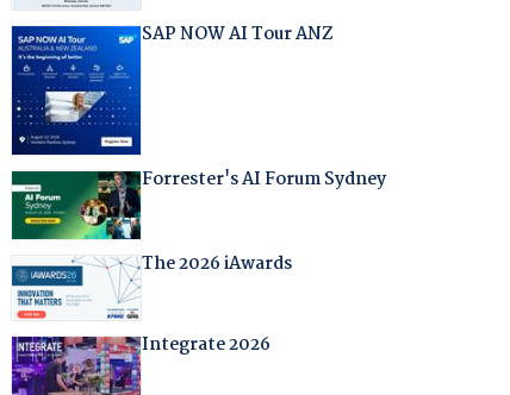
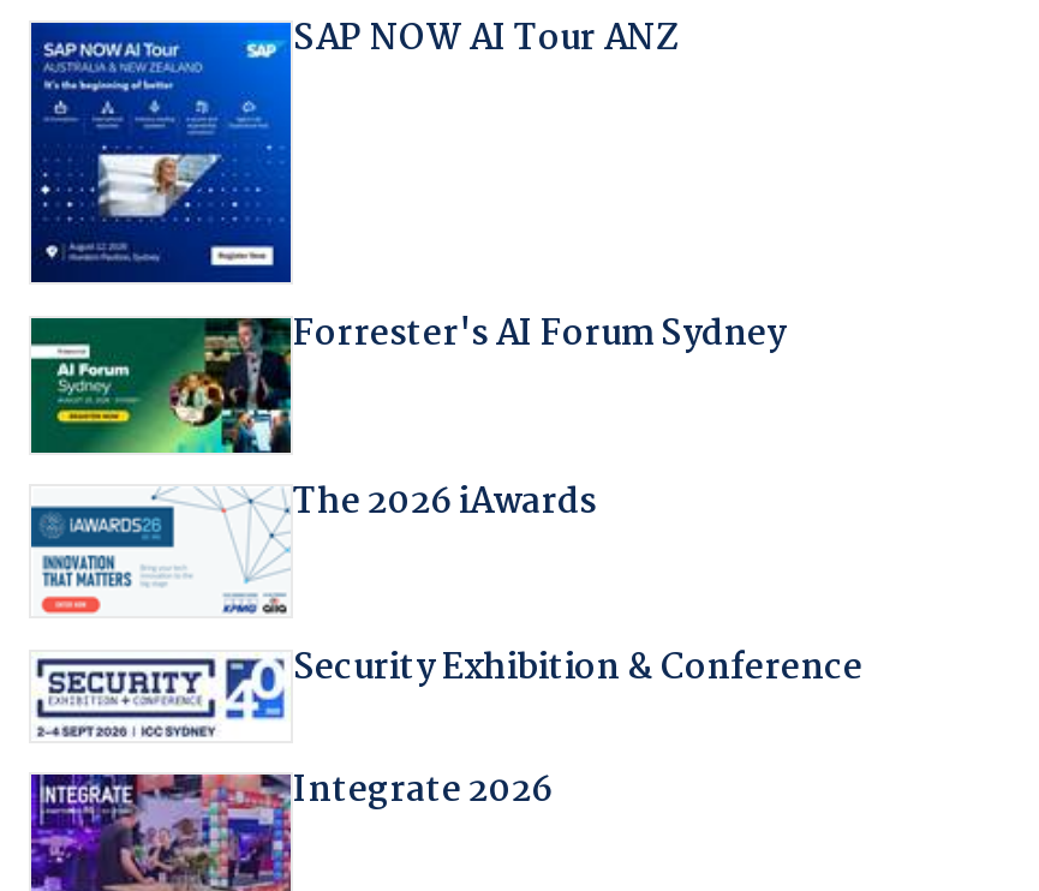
+ [image]
+ Security Exhibition & Conference
